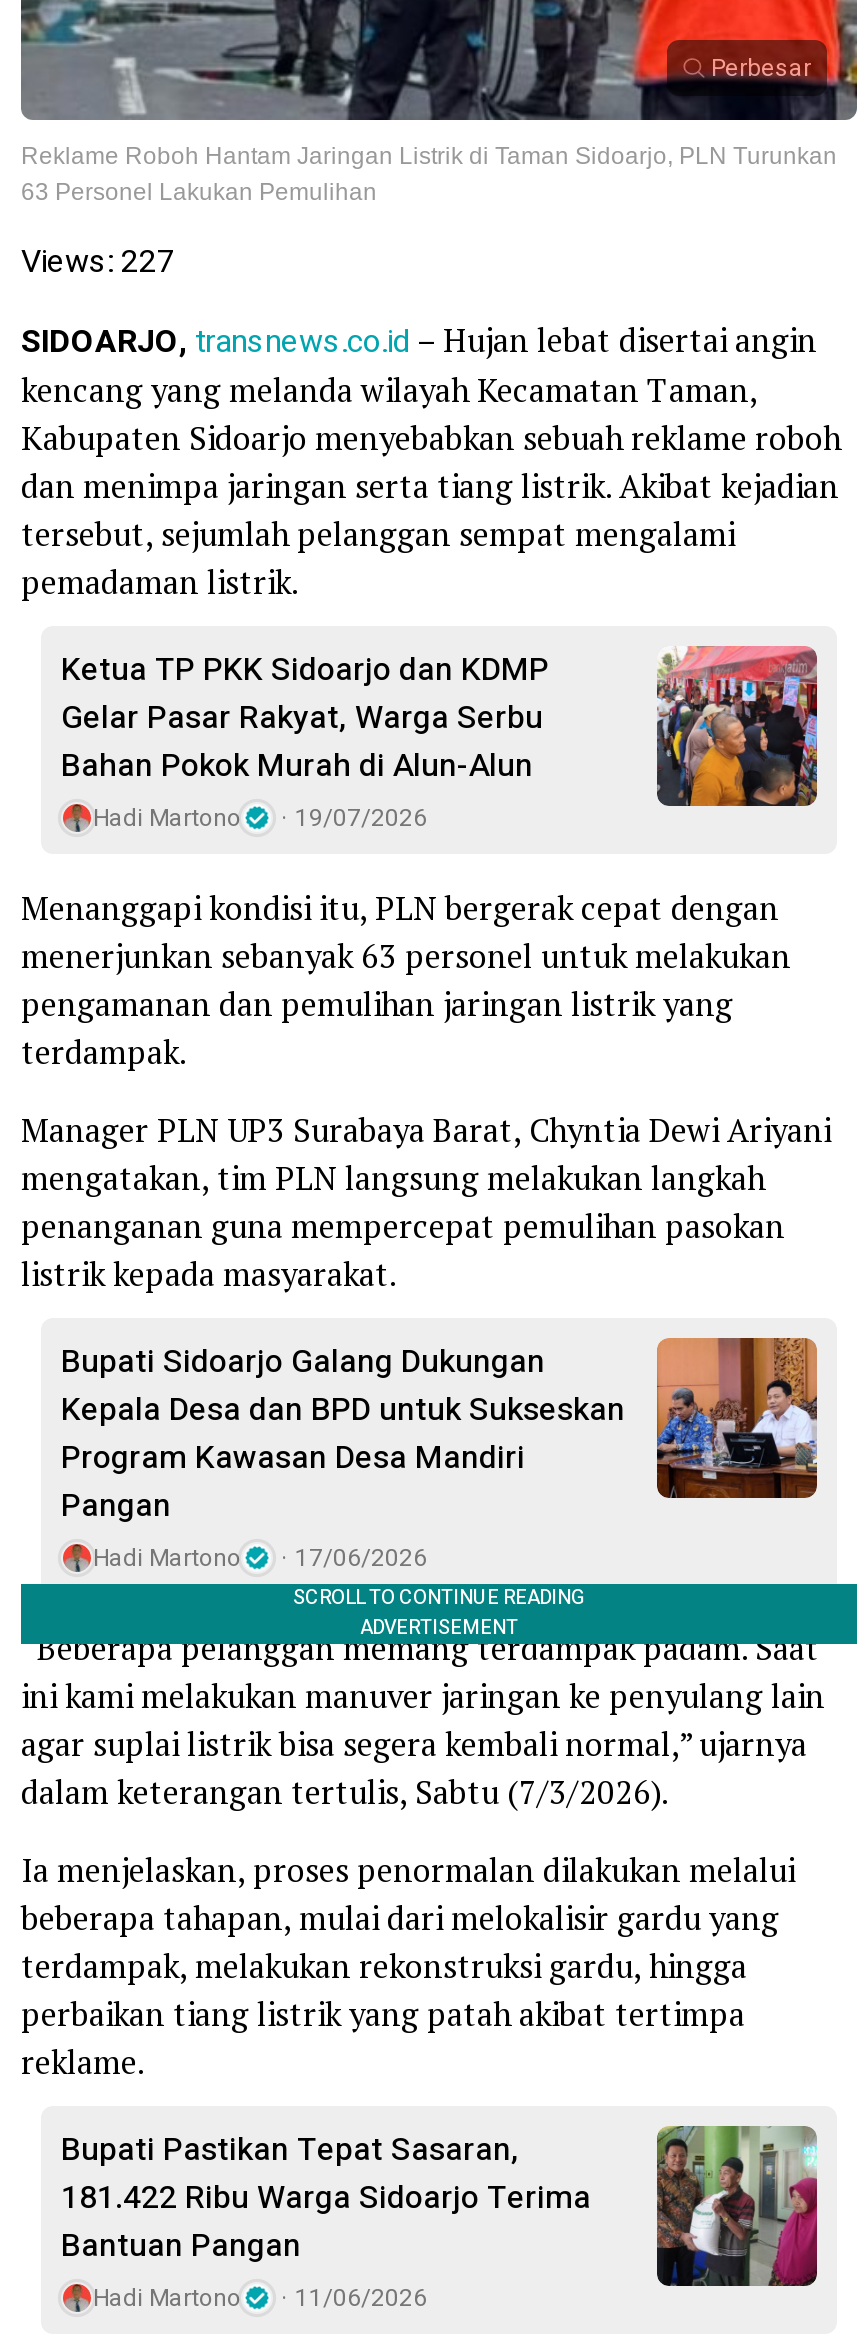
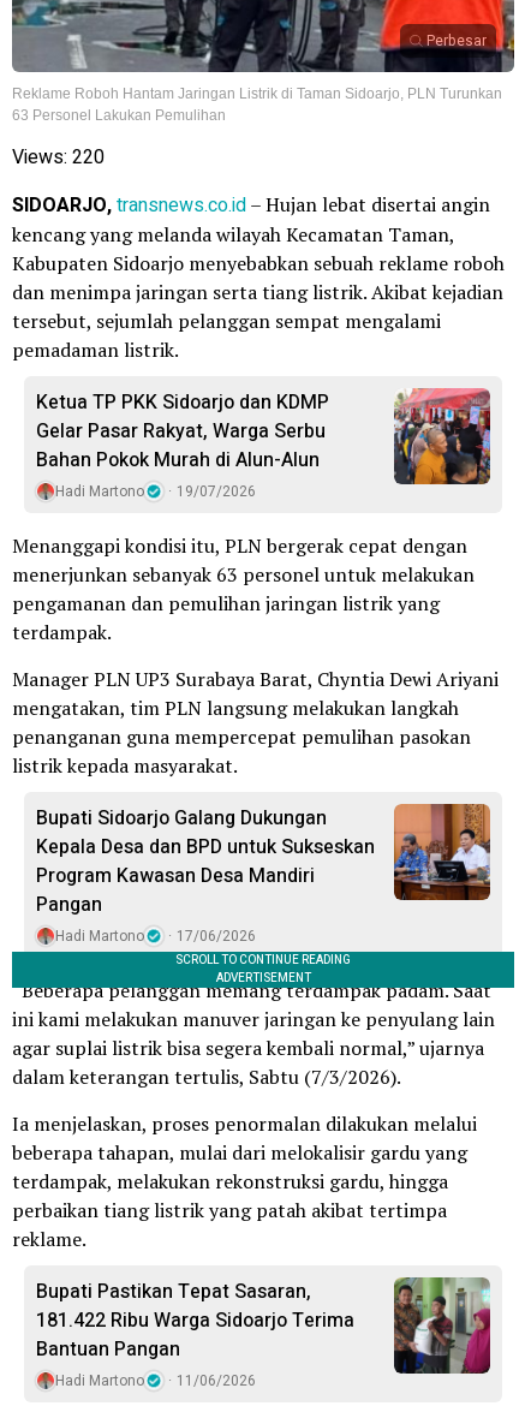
- Views: 227
+ Views: 220
